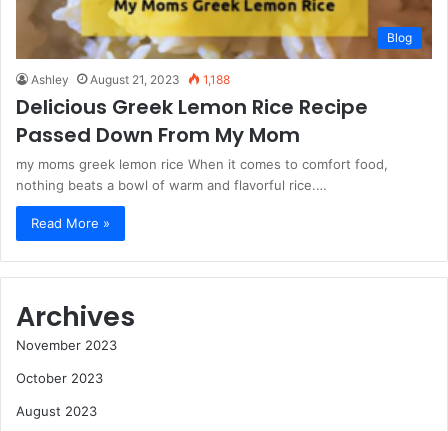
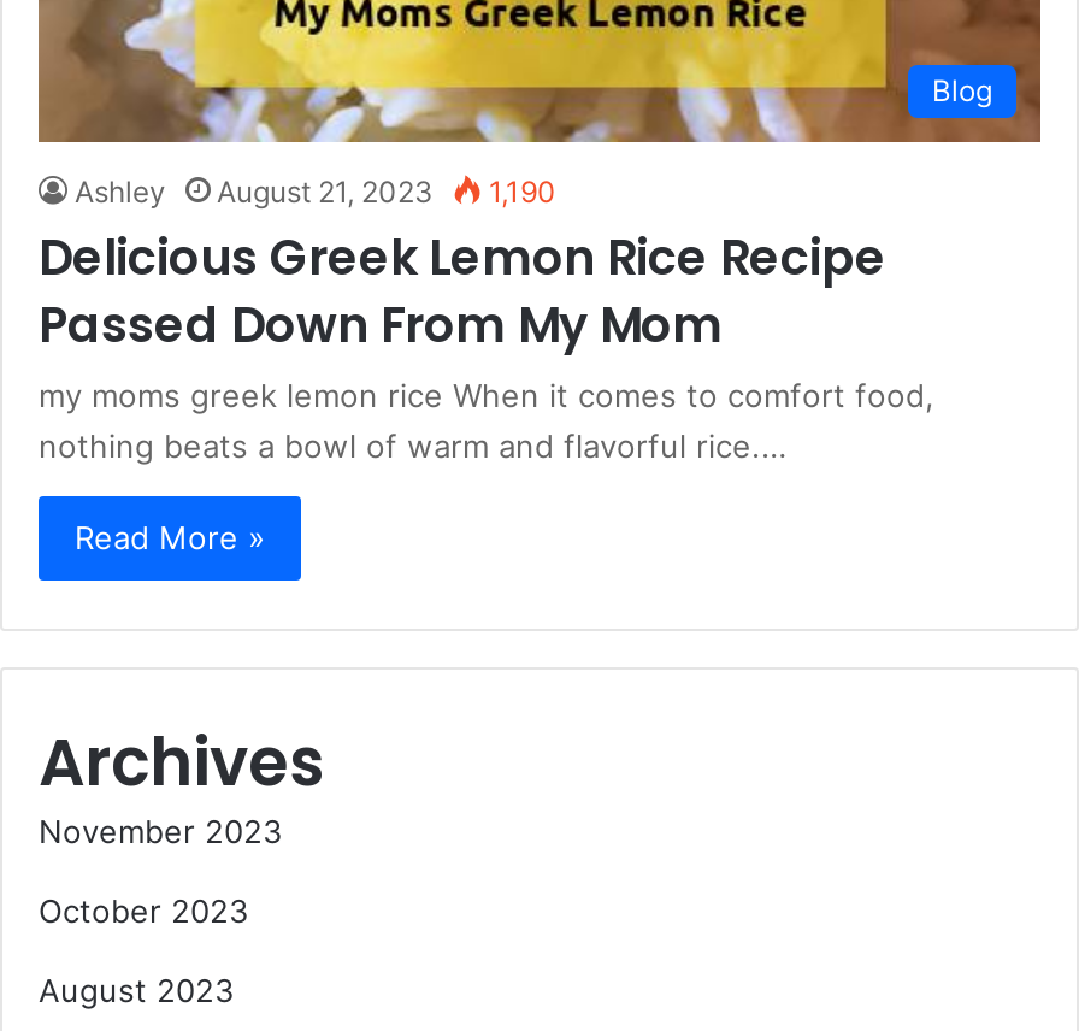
- Ashley August 21, 2023 1,188
+ Ashley August 21, 2023 1,190
